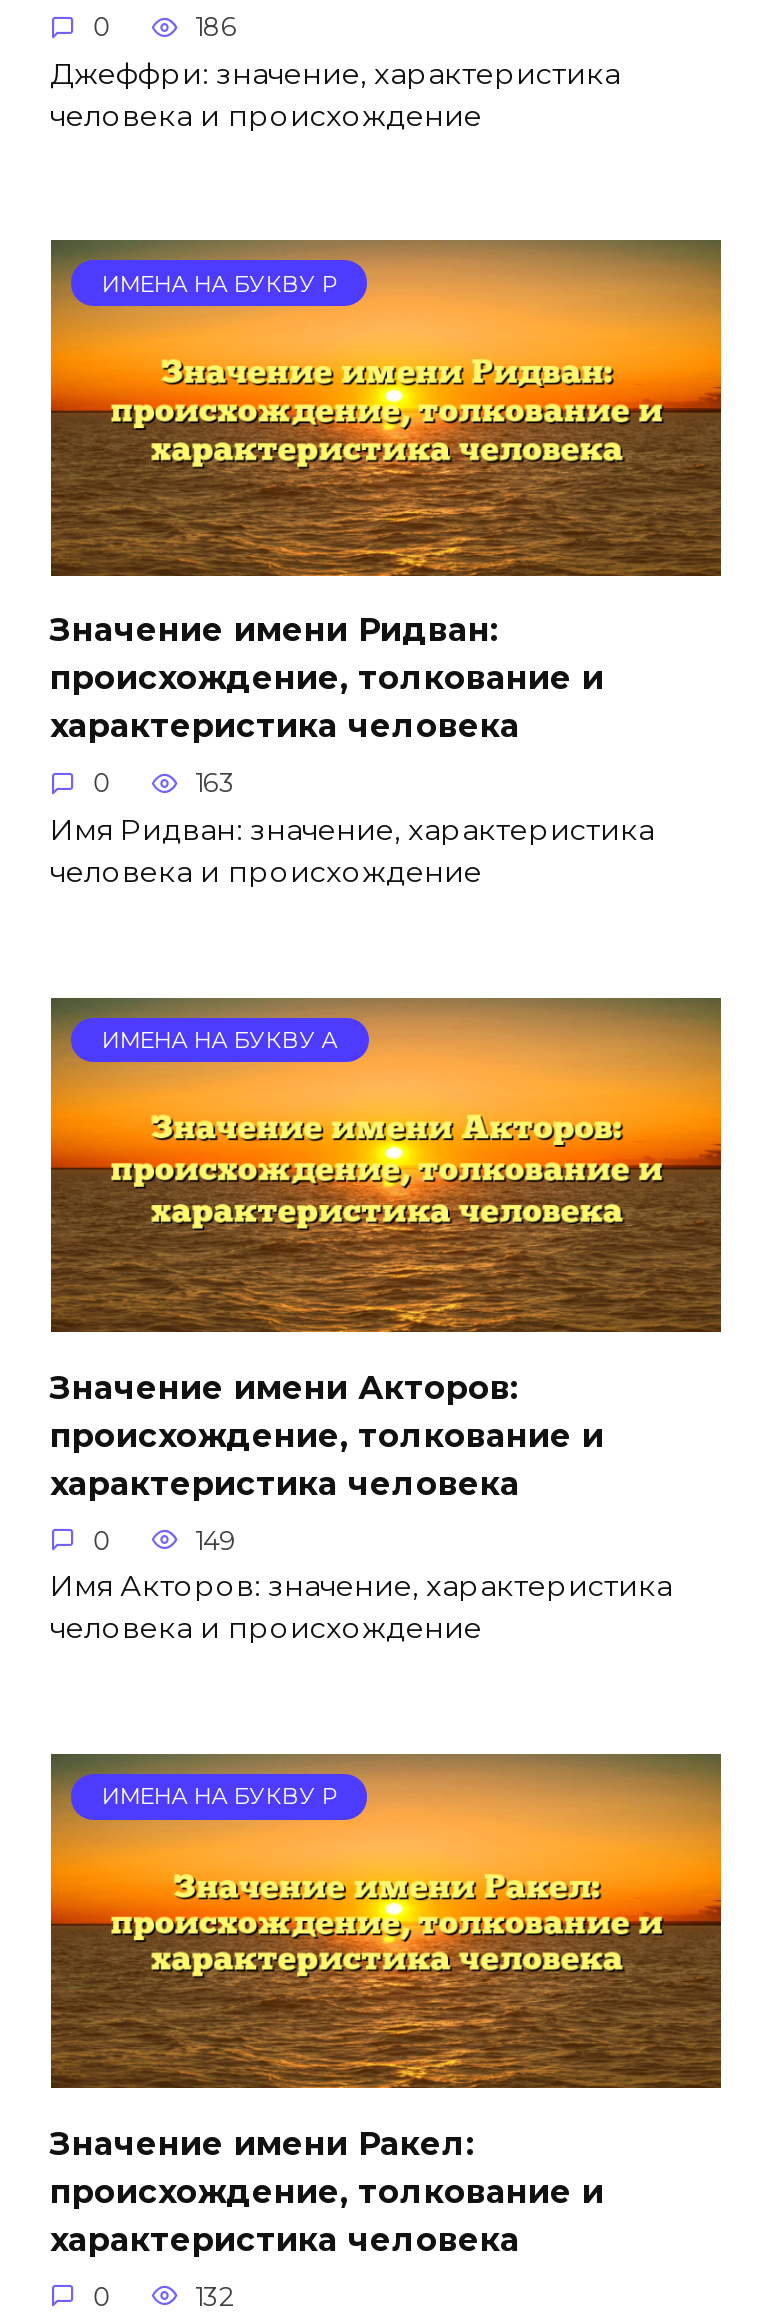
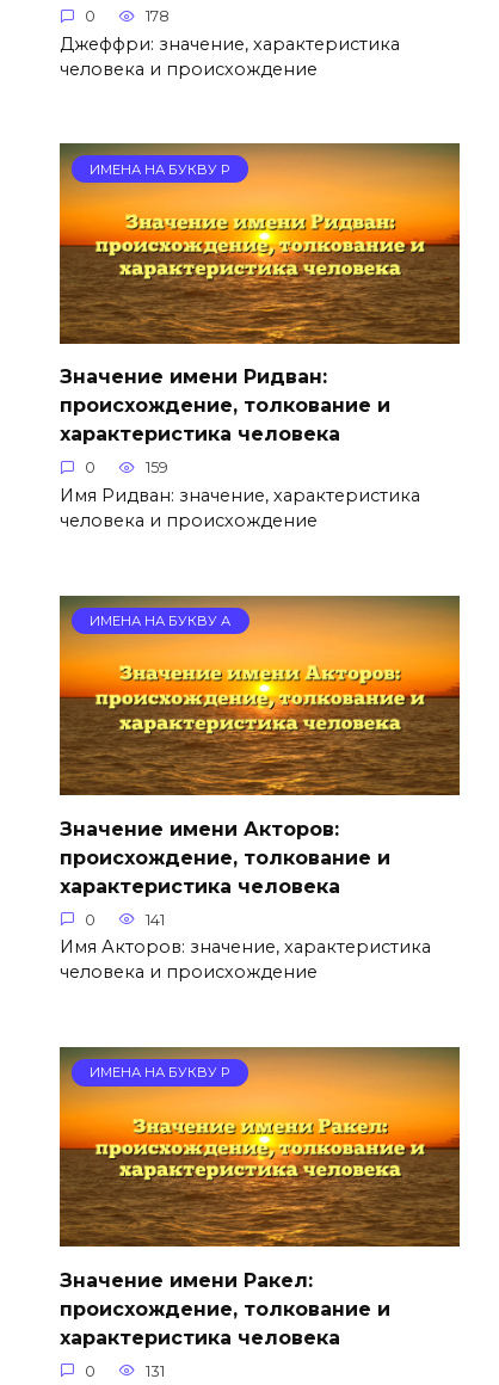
- 186
+ 178

- 163
+ 159

- 149
+ 141

- 132
+ 131
